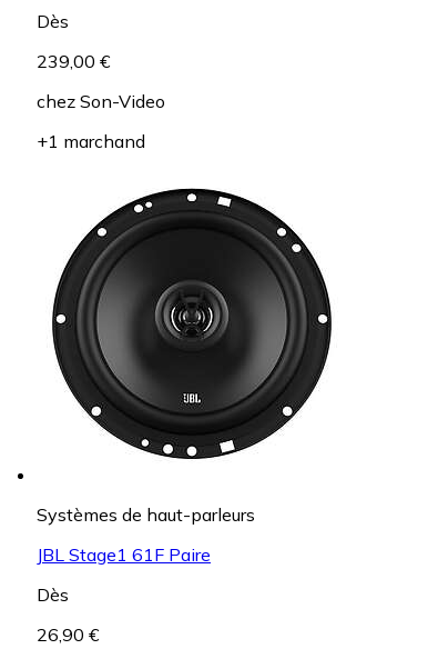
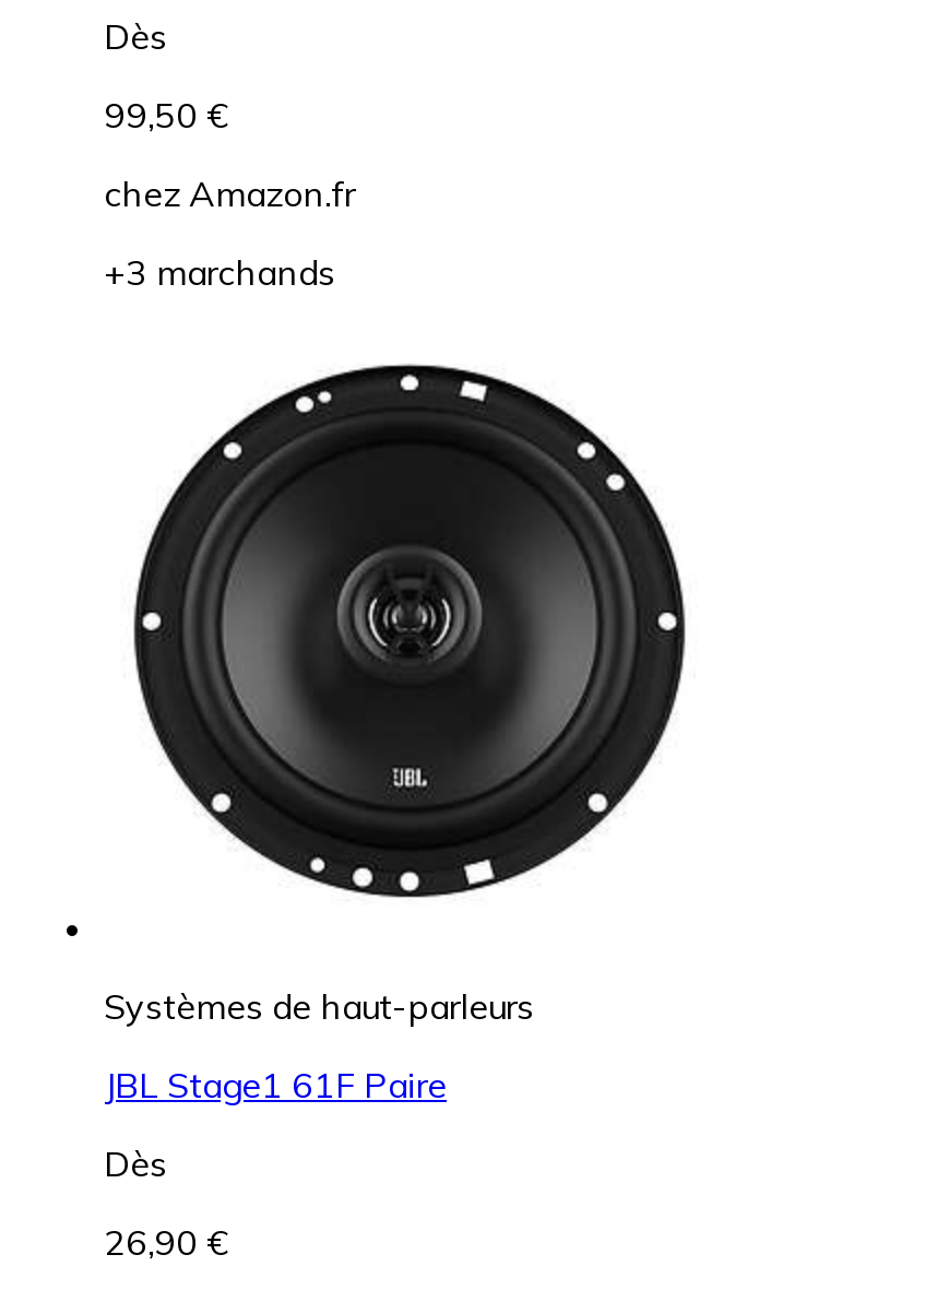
- 239,00 €
+ 99,50 €

- chez Son-Video
+ chez Amazon.fr

- +1 marchand
+ +3 marchands
